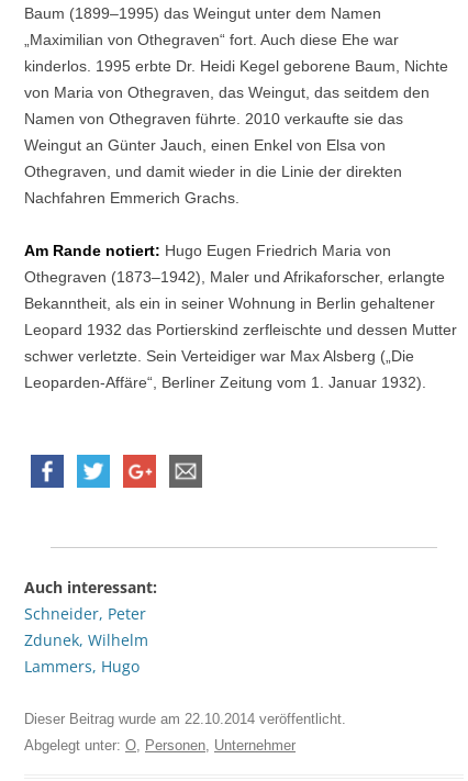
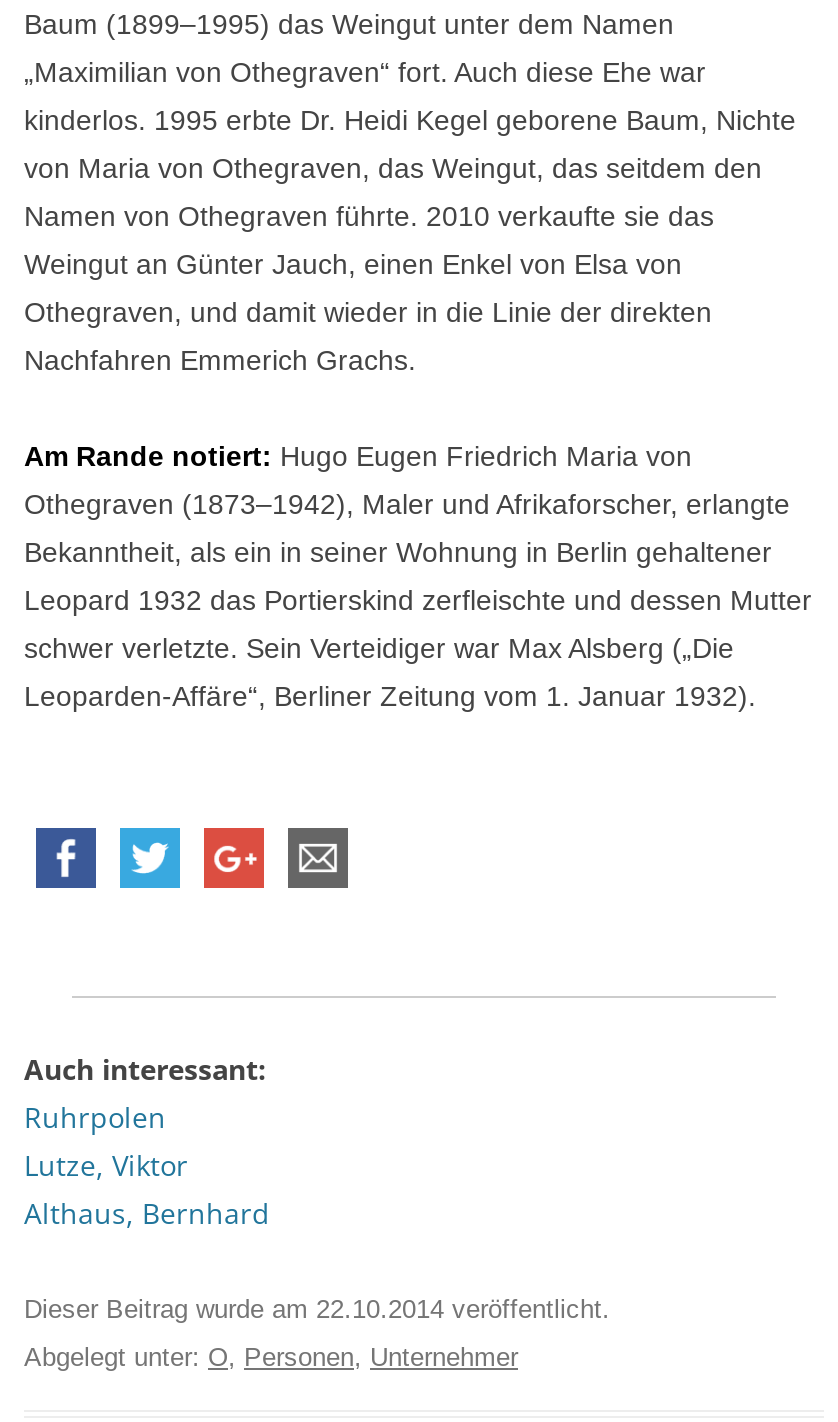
- Schneider, Peter
- Zdunek, Wilhelm
- Lammers, Hugo
+ Ruhrpolen
+ Lutze, Viktor
+ Althaus, Bernhard
